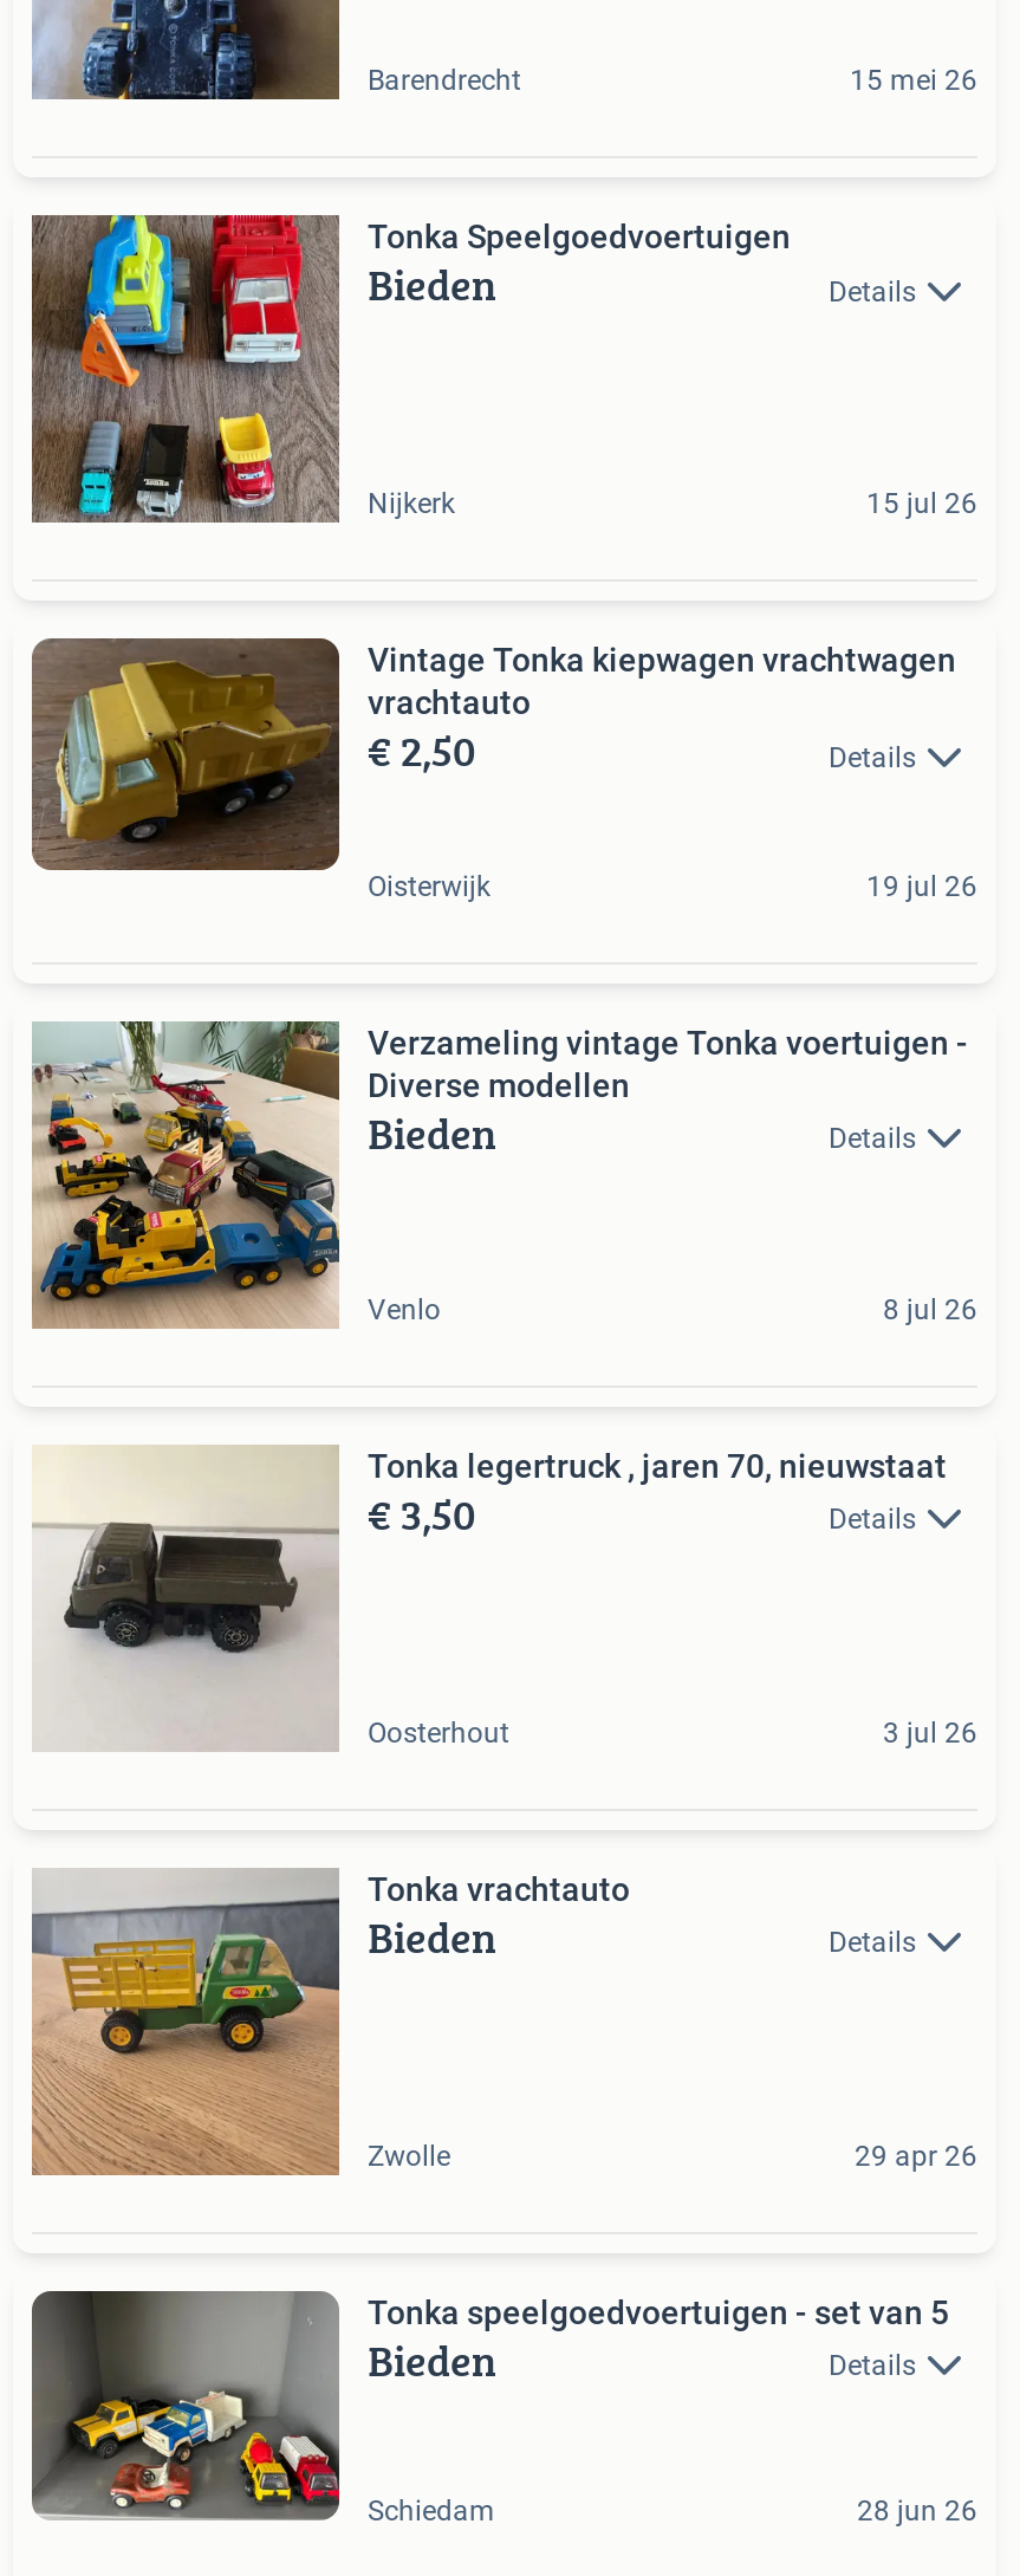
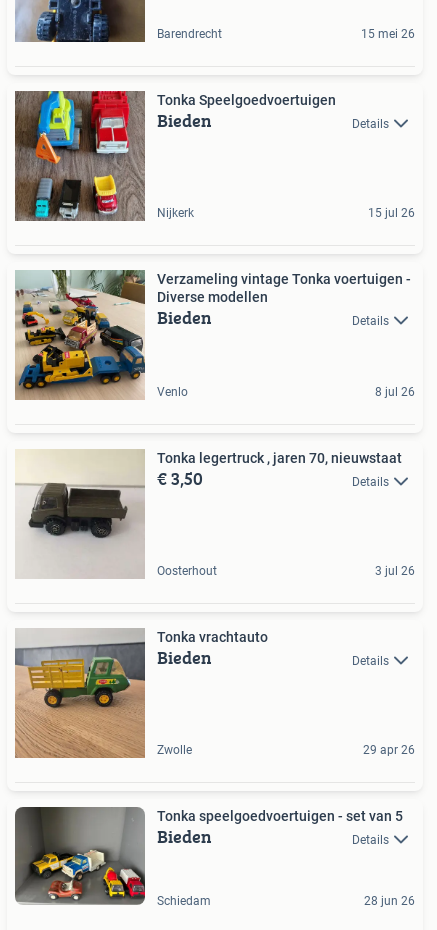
- [image]
- Vintage Tonka kiepwagen vrachtwagen
- vrachtauto
- € 2,50
- Details

- Oisterwijk
- 19 jul 26
